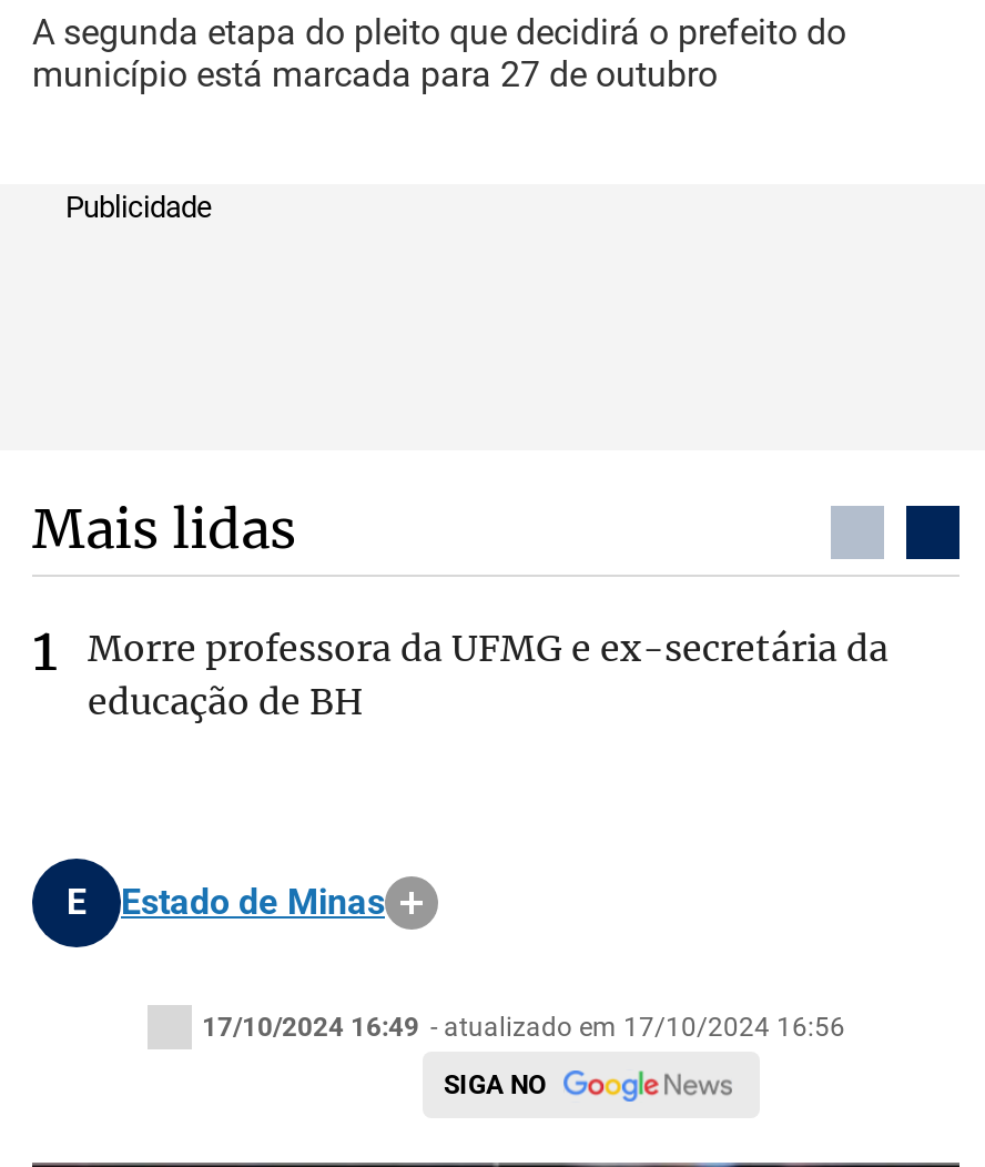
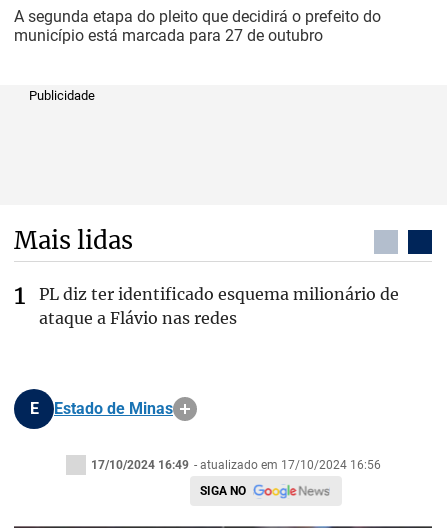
- Morre professora da UFMG e ex-secretária da
- educação de BH
+ PL diz ter identificado esquema milionário de
+ ataque a Flávio nas redes
